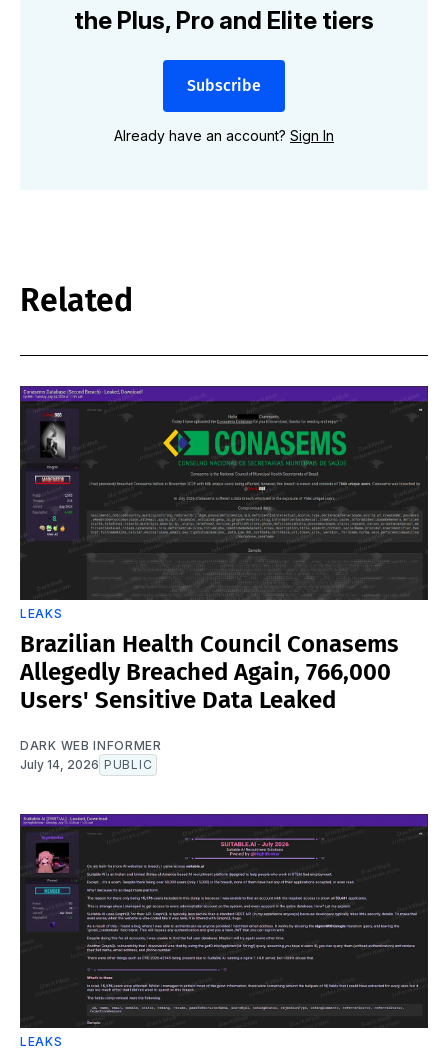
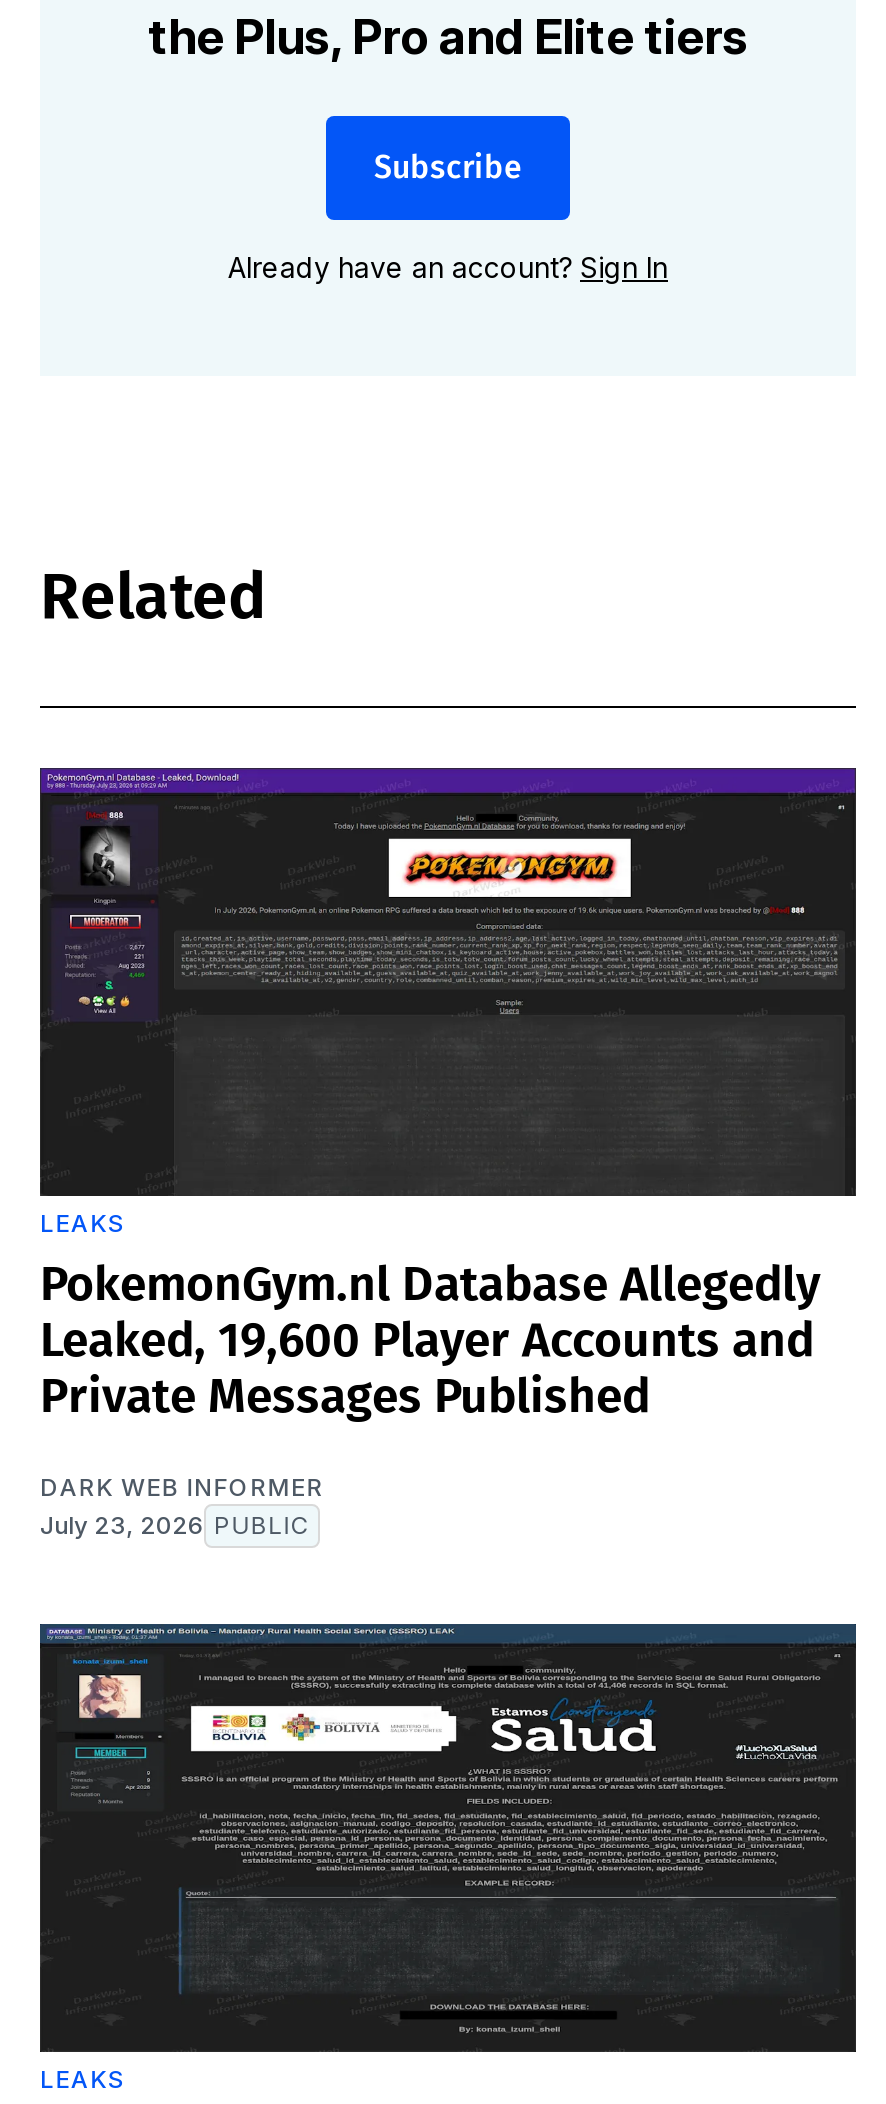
- [image]
+ [image]

- Brazilian Health Council Conasems
- Allegedly Breached Again, 766,000
- Users' Sensitive Data Leaked
+ PokemonGym.nl Database Allegedly
+ Leaked, 19,600 Player Accounts and
+ Private Messages Published

- July 14, 2026 PUBLIC
+ July 23, 2026 PUBLIC

- [image]
+ [image]
